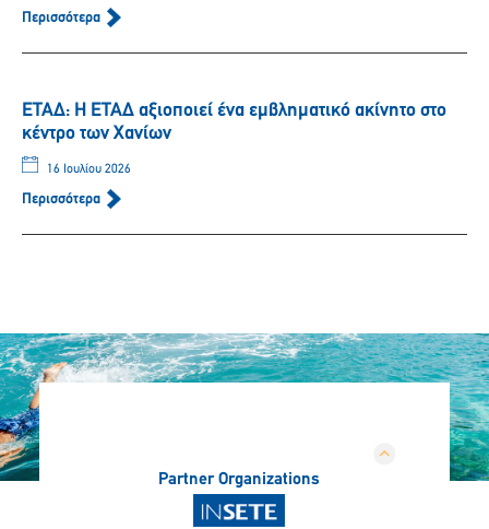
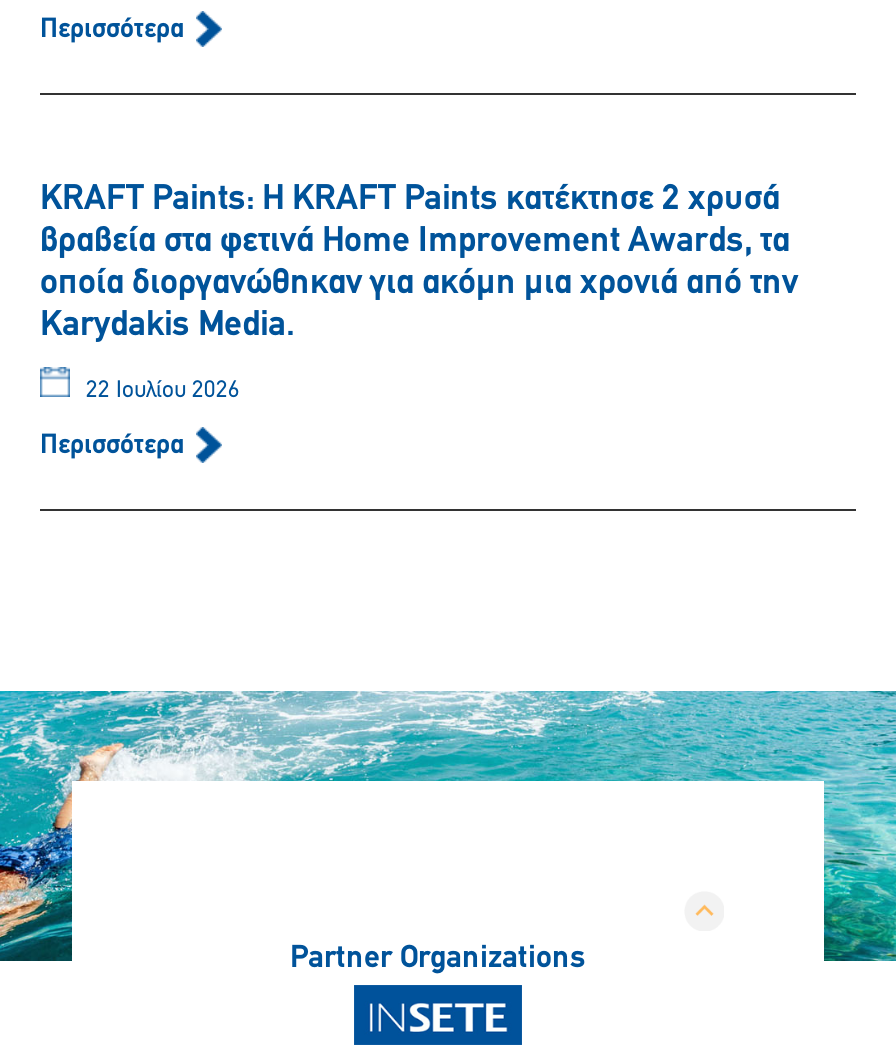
- ΕΤΑΔ: Η ΕΤΑΔ αξιοποιεί ένα εμβληματικό ακίνητο στο
- κέντρο των Χανίων
+ KRAFT Paints: Η KRAFT Paints κατέκτησε 2 χρυσά
+ βραβεία στα φετινά Home Improvement Awards, τα
+ οποία διοργανώθηκαν για ακόμη μια χρονιά από την
+ Karydakis Media.

- 16 Ιουλίου 2026
+ 22 Ιουλίου 2026
